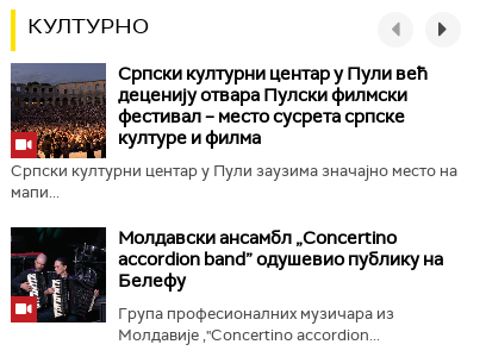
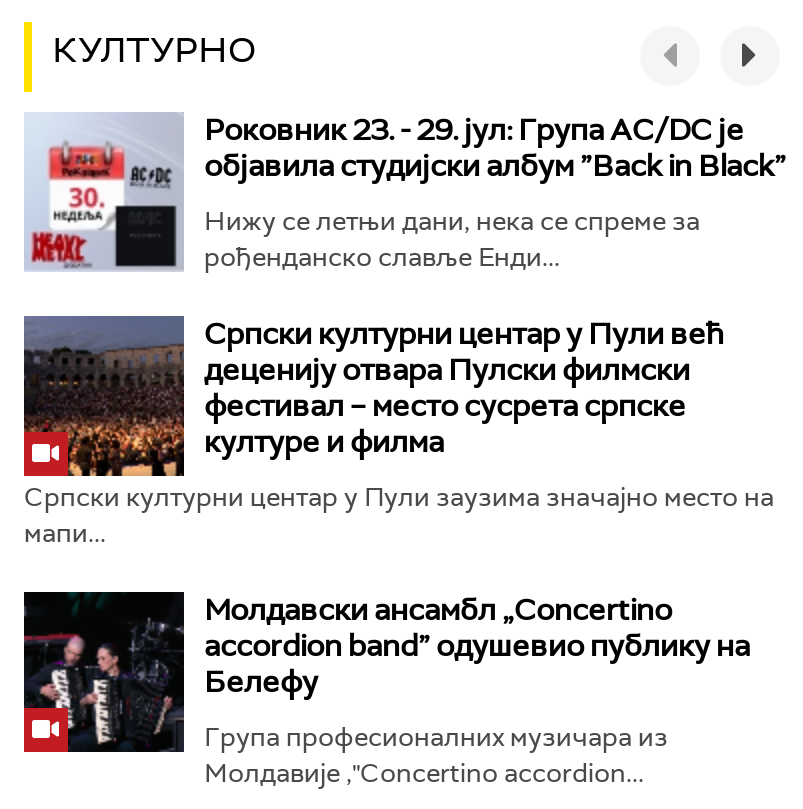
+ [image]
+ Роковник 23. - 29. јул: Група AC/DC је
+ објавила студијски албум ”Back in Black”
+ Нижу се летњи дани, нека се спреме за
+ рођенданско славље Енди...
